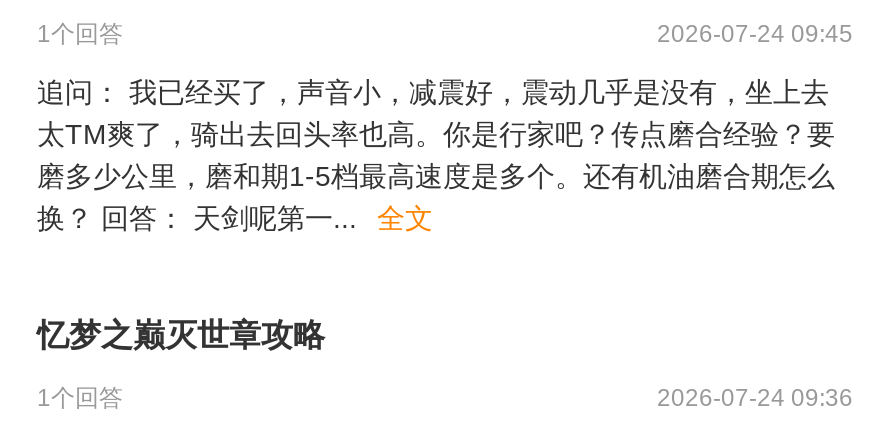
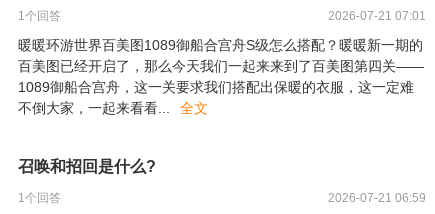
- 2026-07-24 09:45
+ 2026-07-21 07:01

- 追问： 我已经买了，声音小，减震好，震动几乎是没有，坐上去
- 太TM爽了，骑出去回头率也高。你是行家吧？传点磨合经验？要
- 磨多少公里，磨和期1-5档最高速度是多个。还有机油磨合期怎么
- 换？ 回答： 天剑呢第一...
+ 暖暖环游世界百美图1089御船合宫舟S级怎么搭配？暖暖新一期的
+ 百美图已经开启了，那么今天我们一起来来到了百美图第四关——
+ 1089御船合宫舟，这一关要求我们搭配出保暖的衣服，这一定难
+ 不倒大家，一起来看看...

- 忆梦之巅灭世章攻略
+ 召唤和招回是什么?

- 2026-07-24 09:36
+ 2026-07-21 06:59
